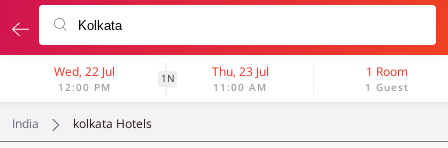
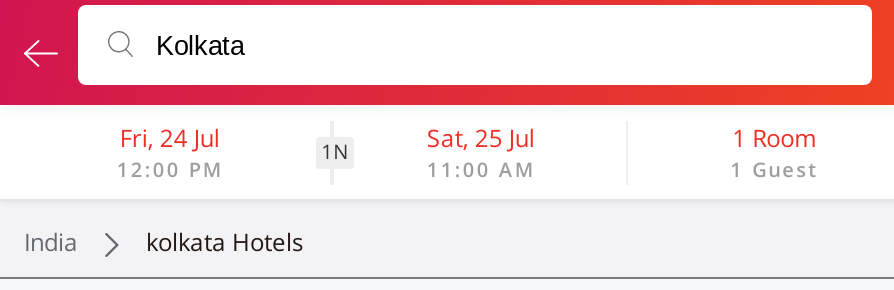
- Wed, 22 Jul
+ Fri, 24 Jul

- Thu, 23 Jul
+ Sat, 25 Jul
